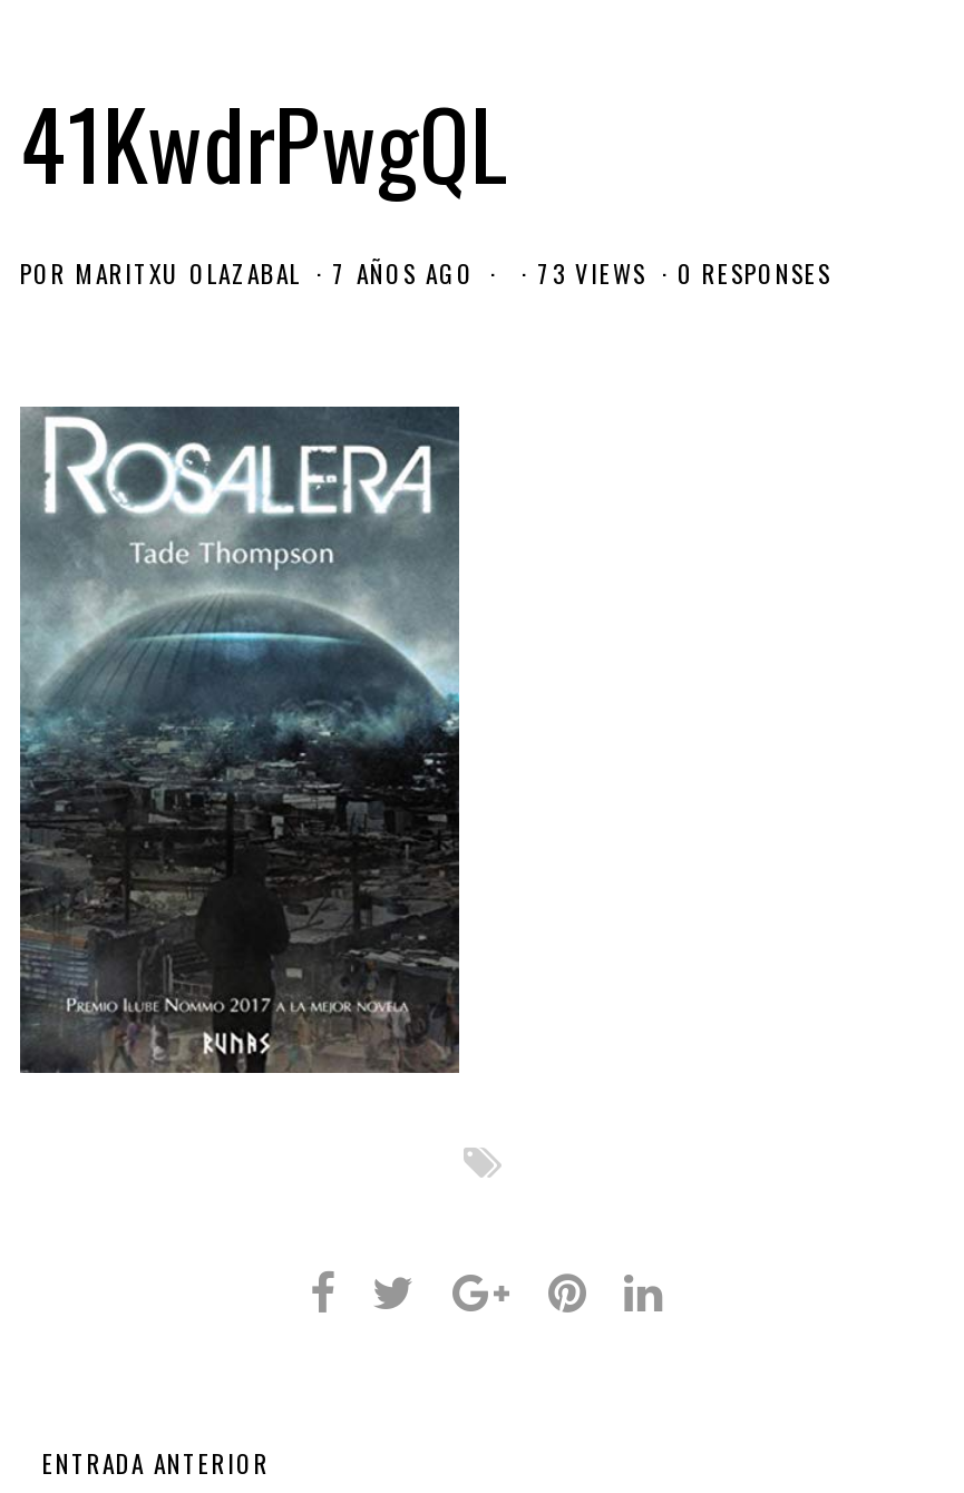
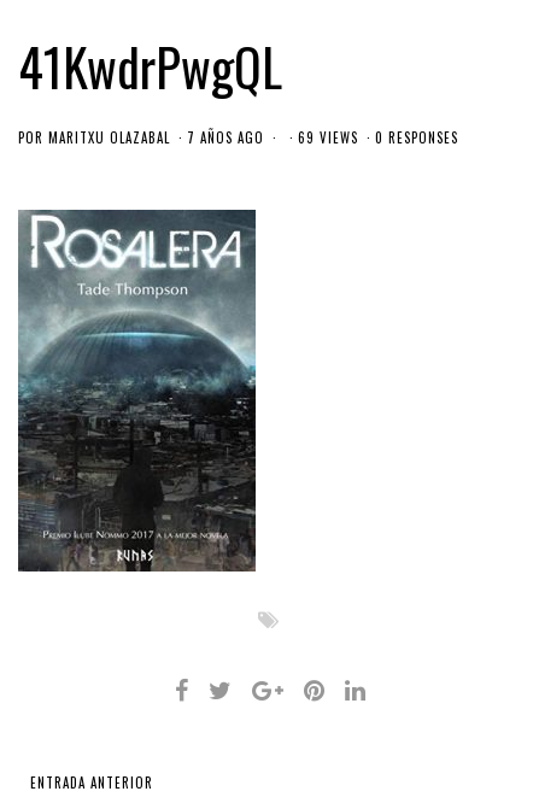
- POR MARITXU OLAZABAL 7 AÑOS AGO 73 VIEWS 0 RESPONSES
+ POR MARITXU OLAZABAL 7 AÑOS AGO 69 VIEWS 0 RESPONSES
